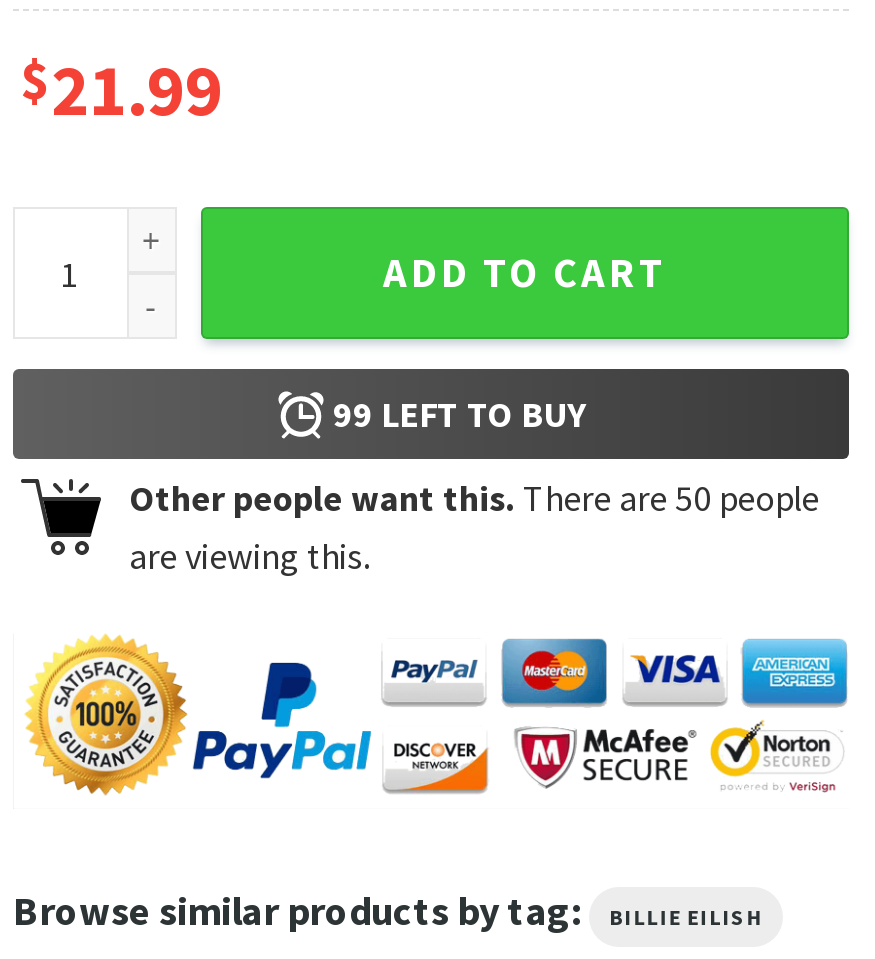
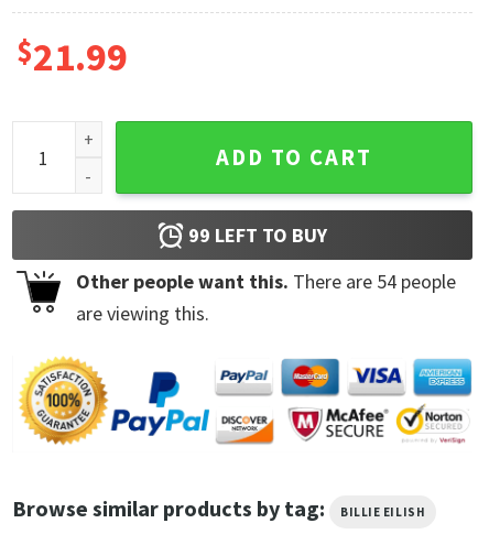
- Other people want this. There are 50 people
+ Other people want this. There are 54 people
